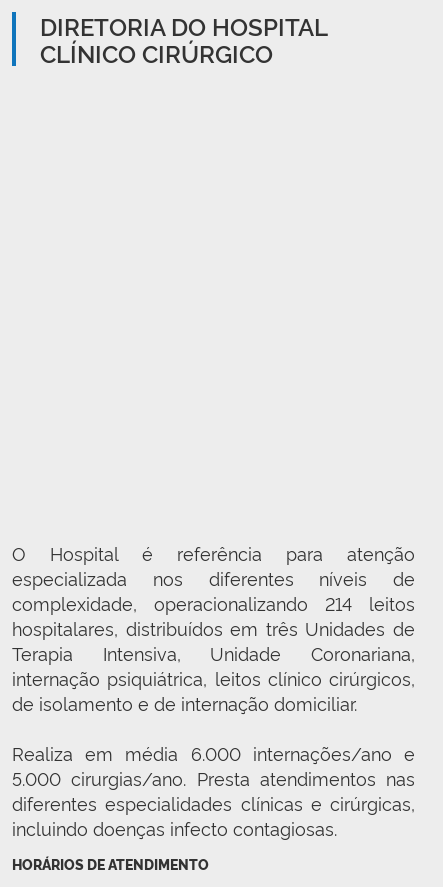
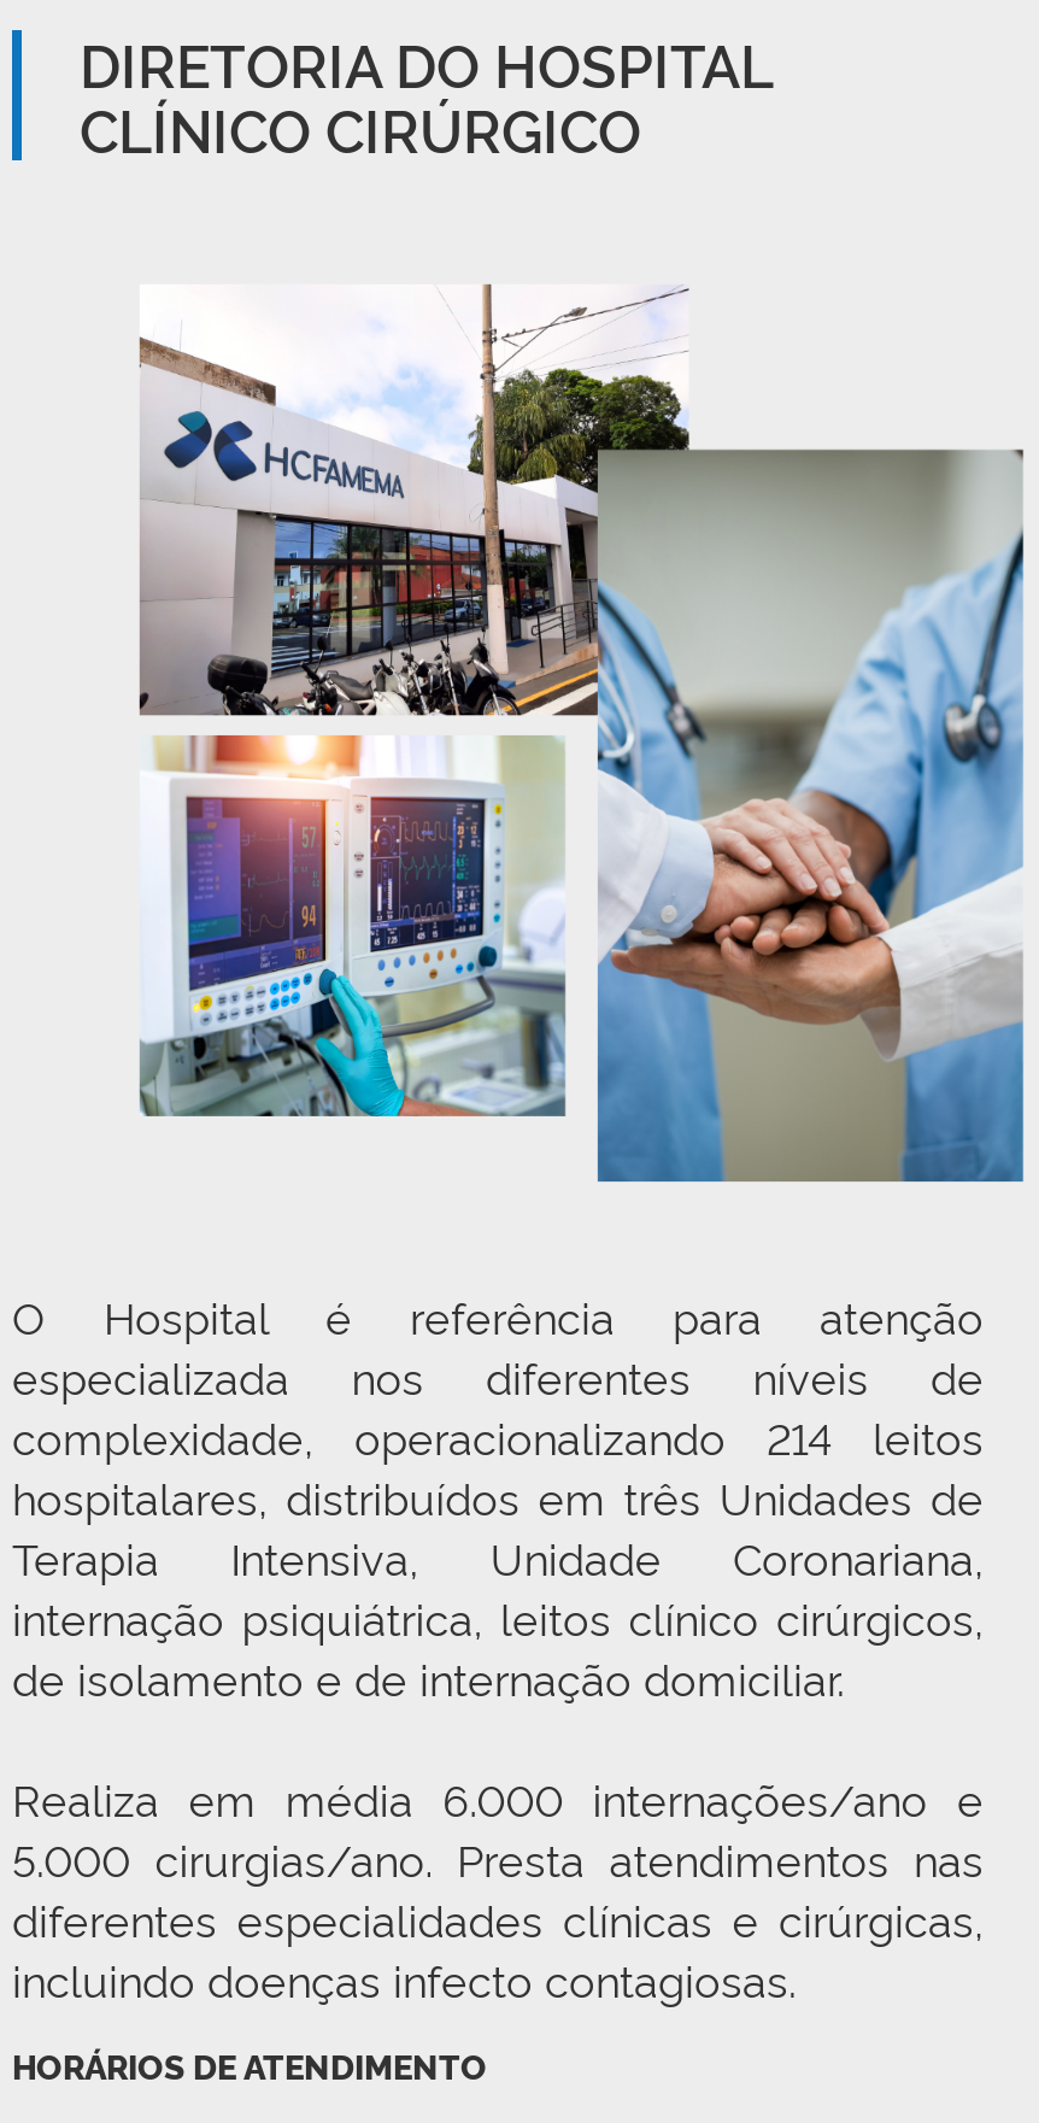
+ [image]
